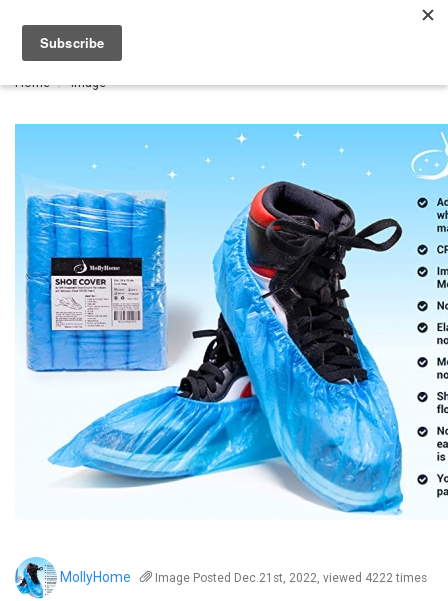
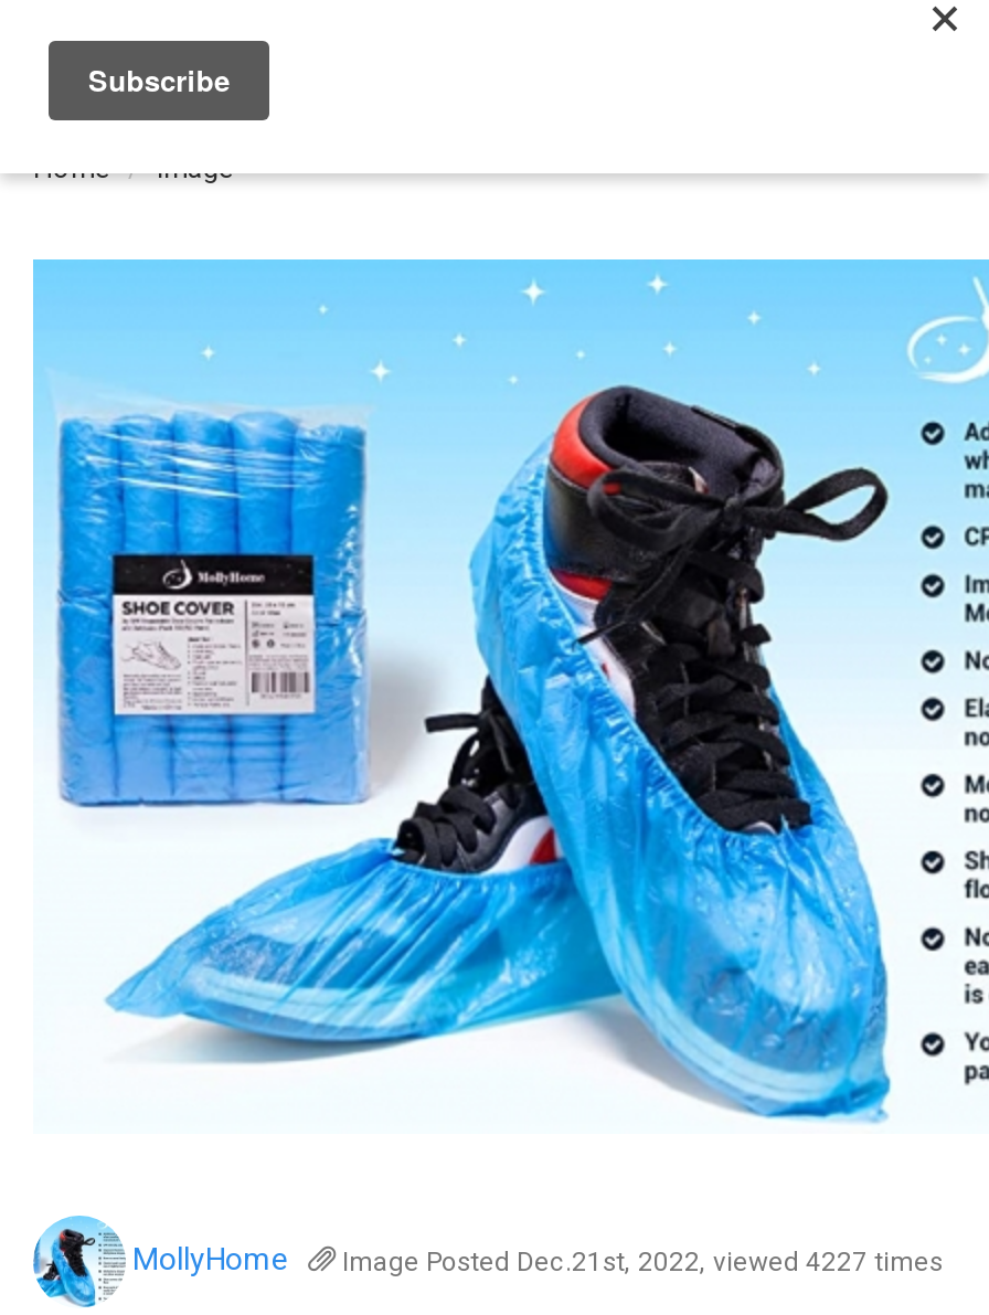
- Image Posted Dec.21st, 2022, viewed 4222 times
+ Image Posted Dec.21st, 2022, viewed 4227 times
